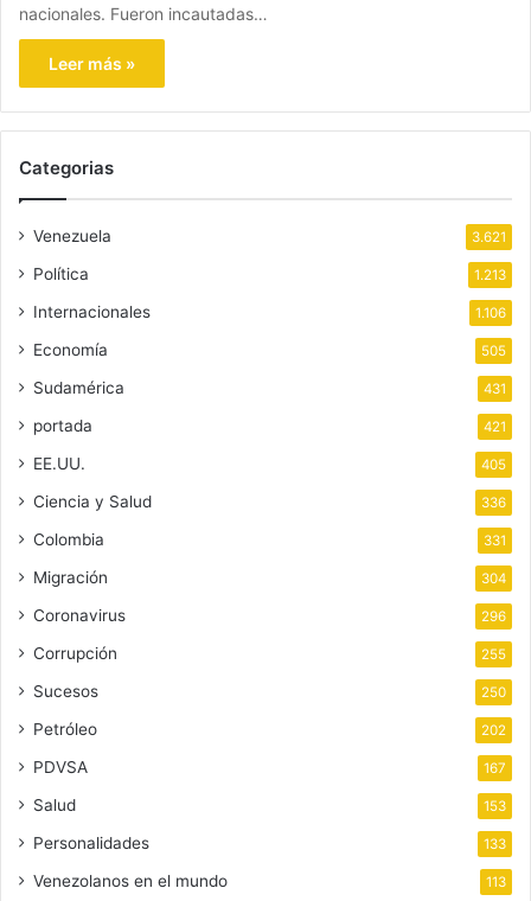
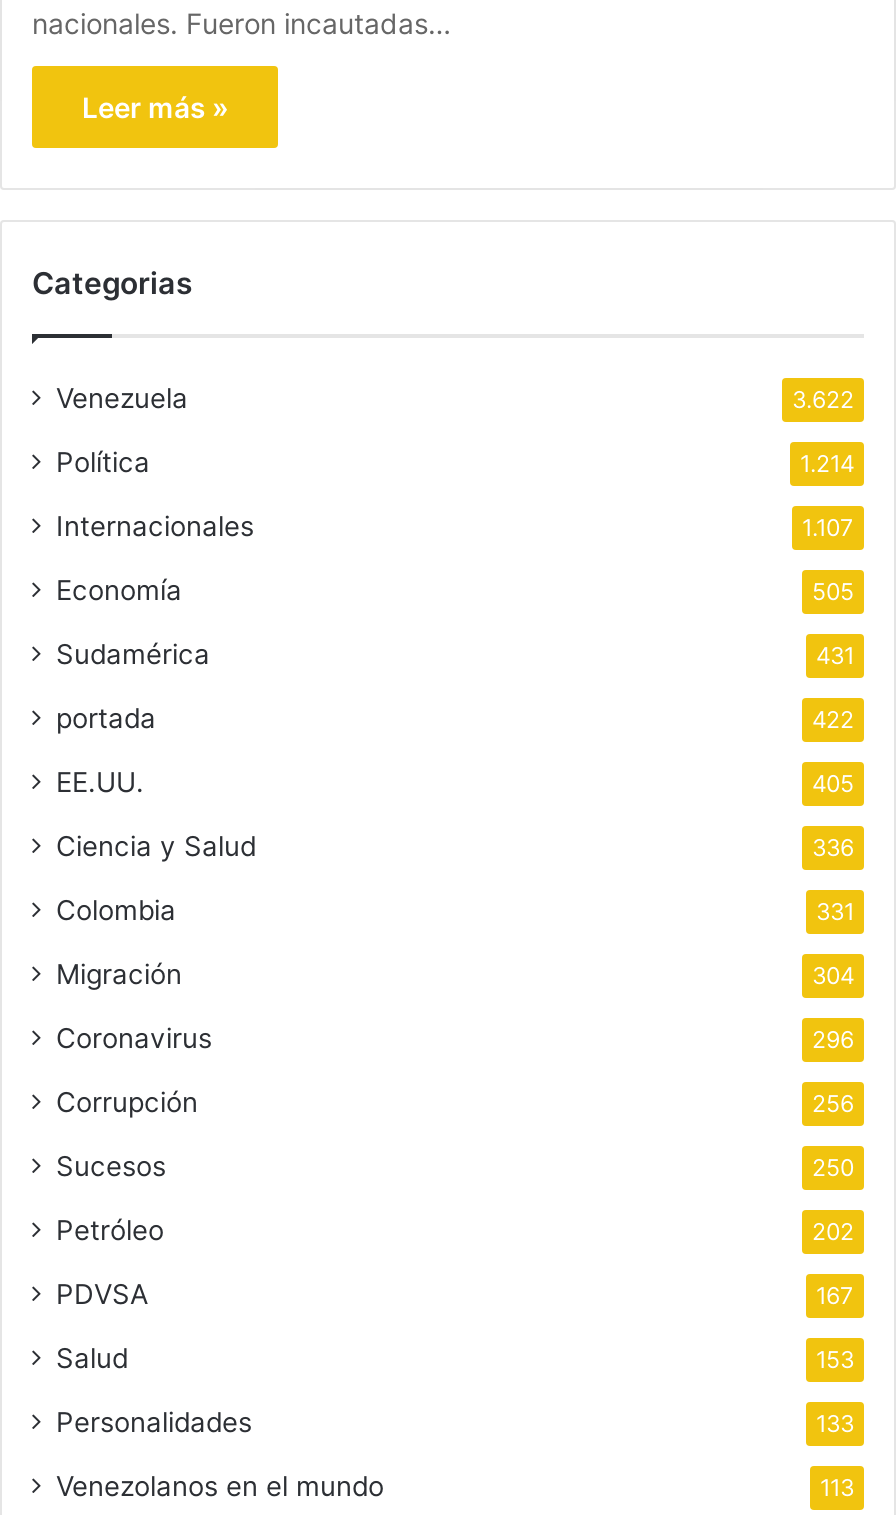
- 3.621
+ 3.622

- 1.213
+ 1.214

- 1.106
+ 1.107

- 421
+ 422

- 255
+ 256
